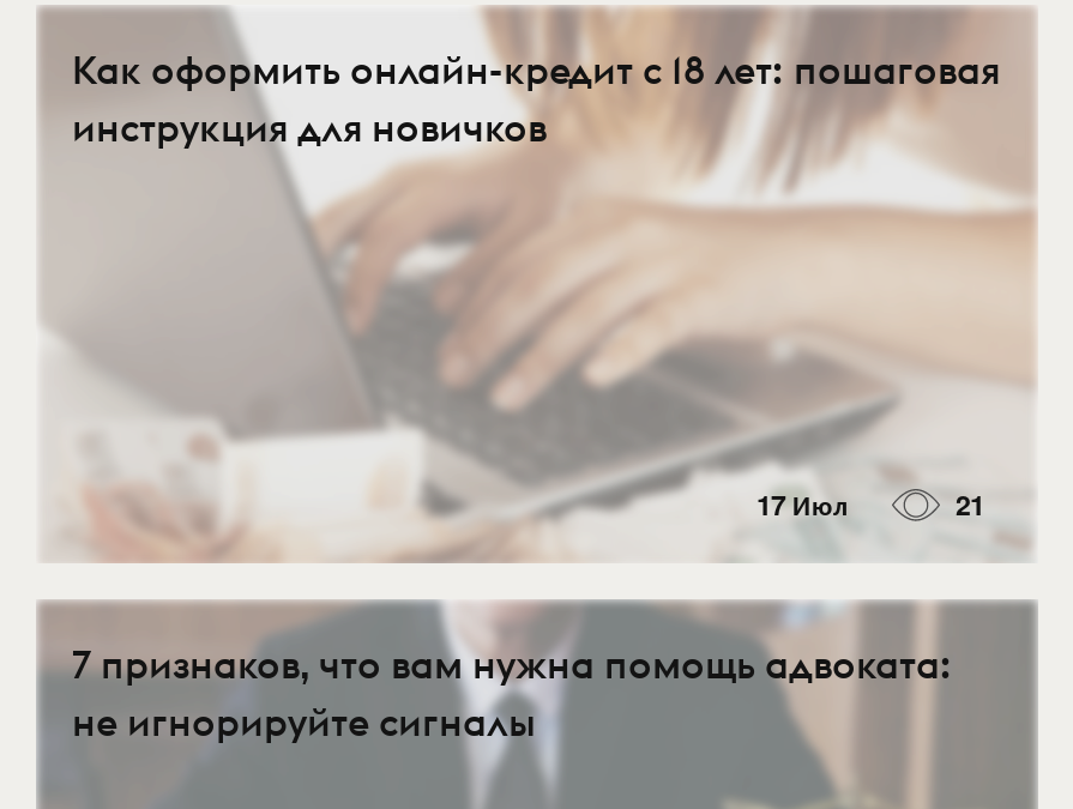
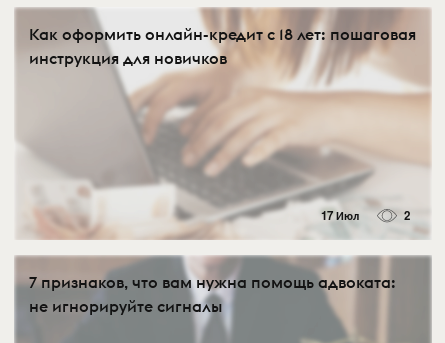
- 21
+ 2
